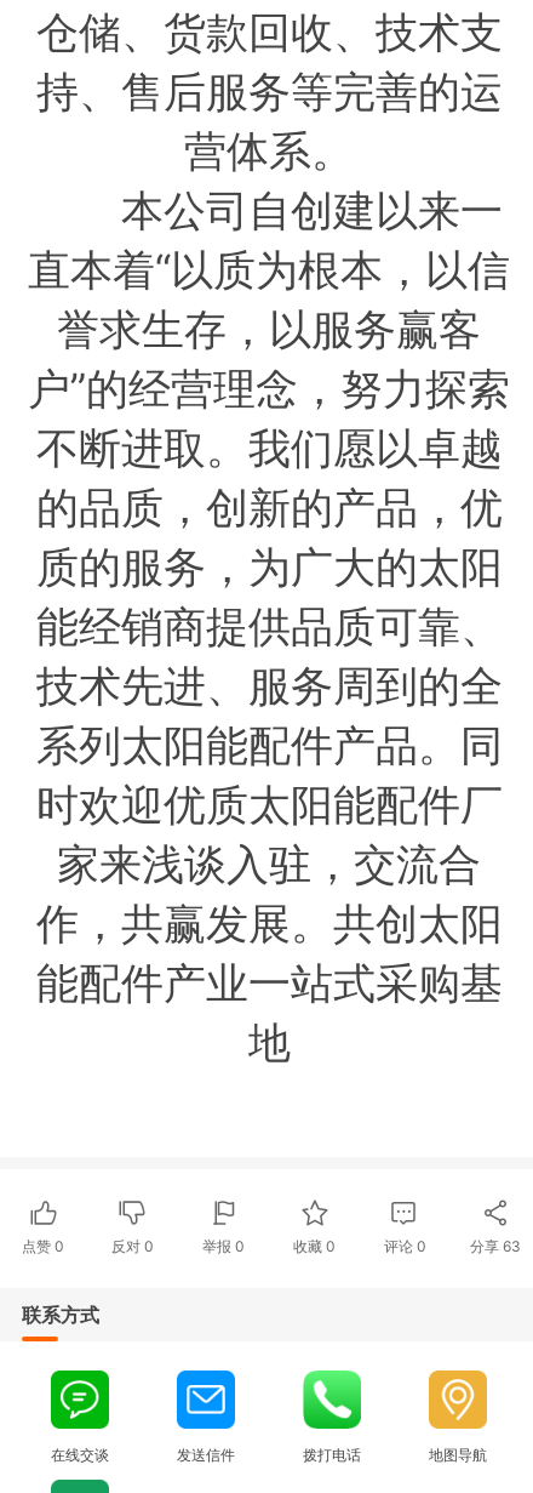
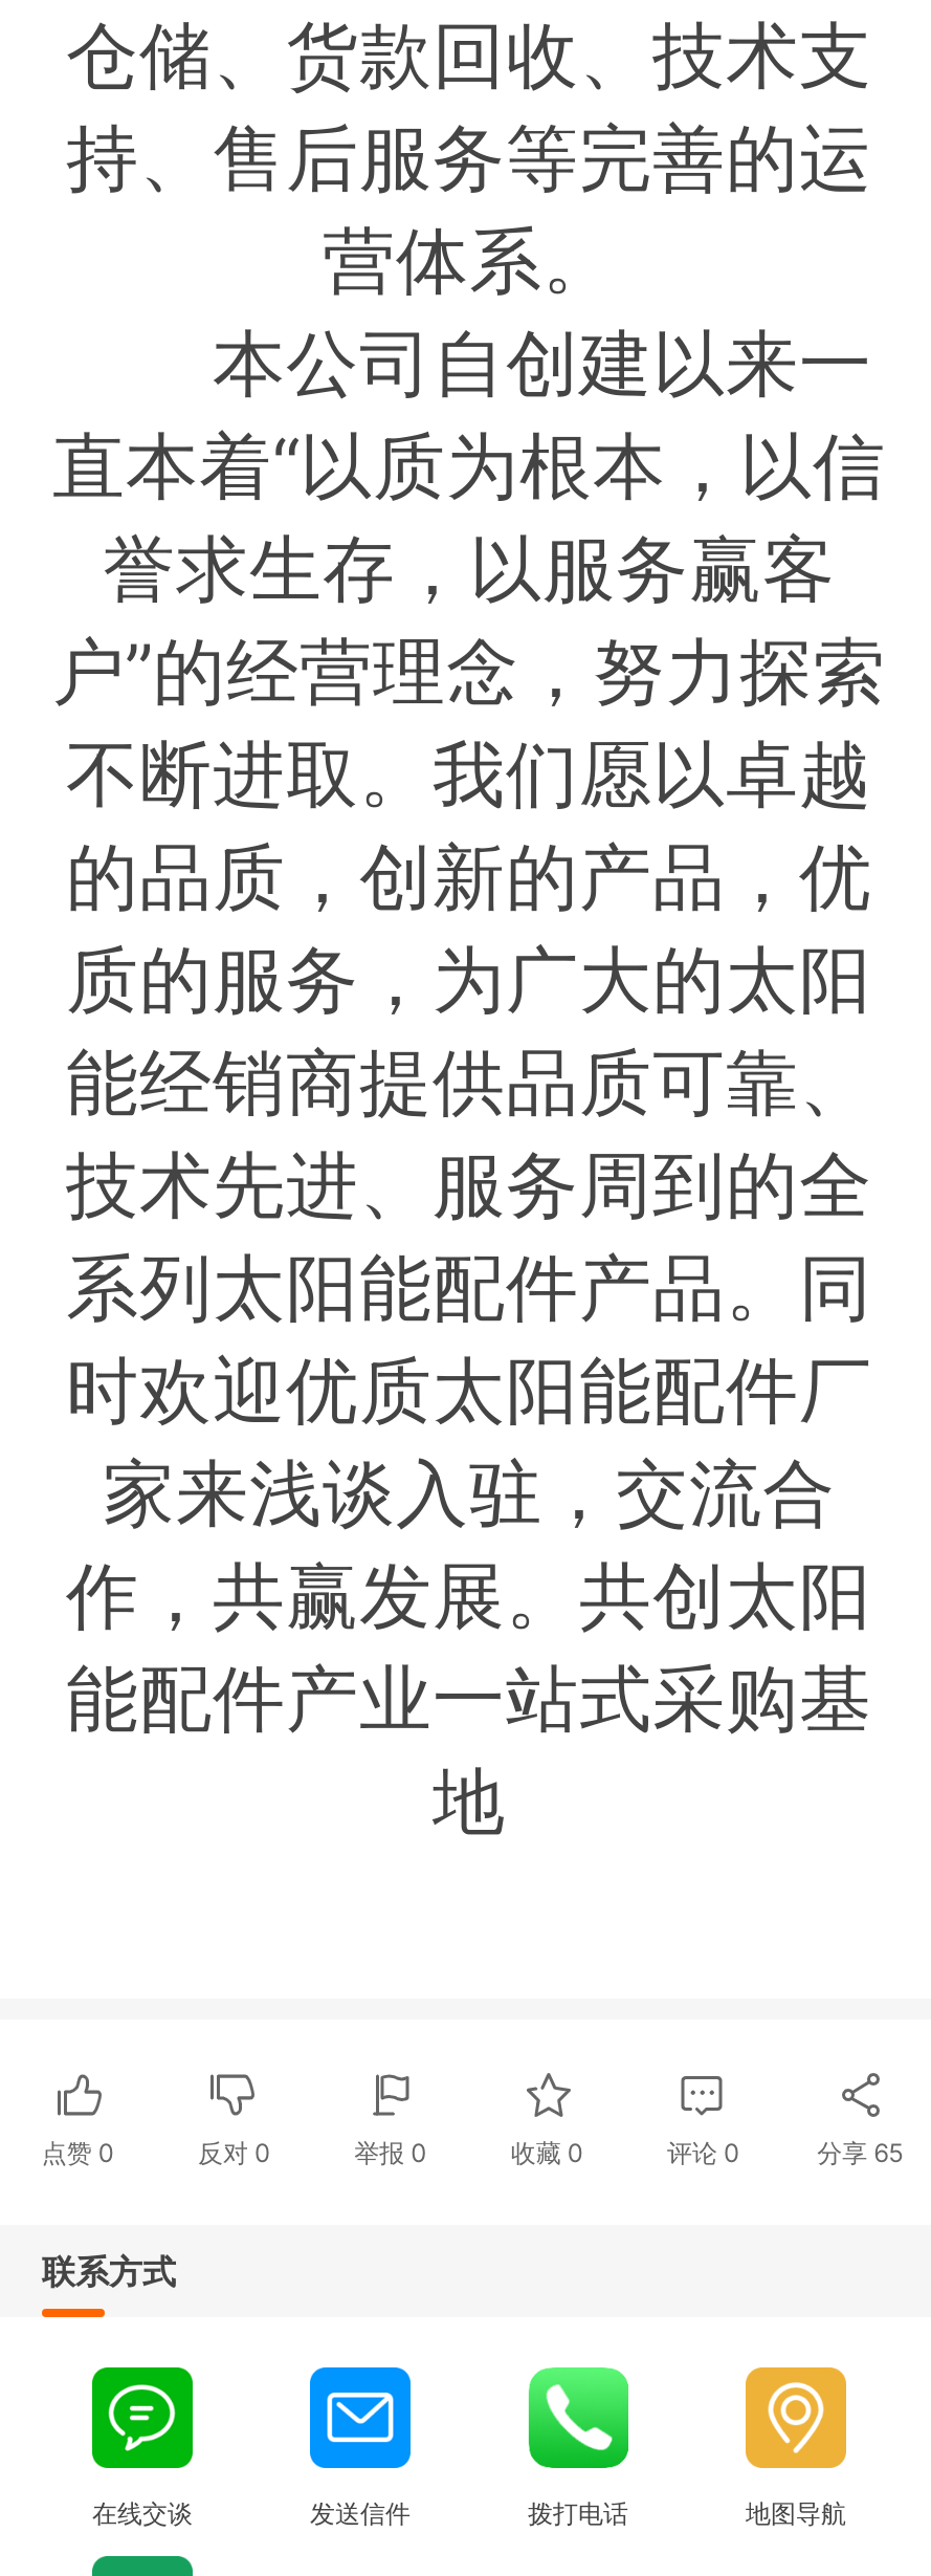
- 分享63
+ 分享65
